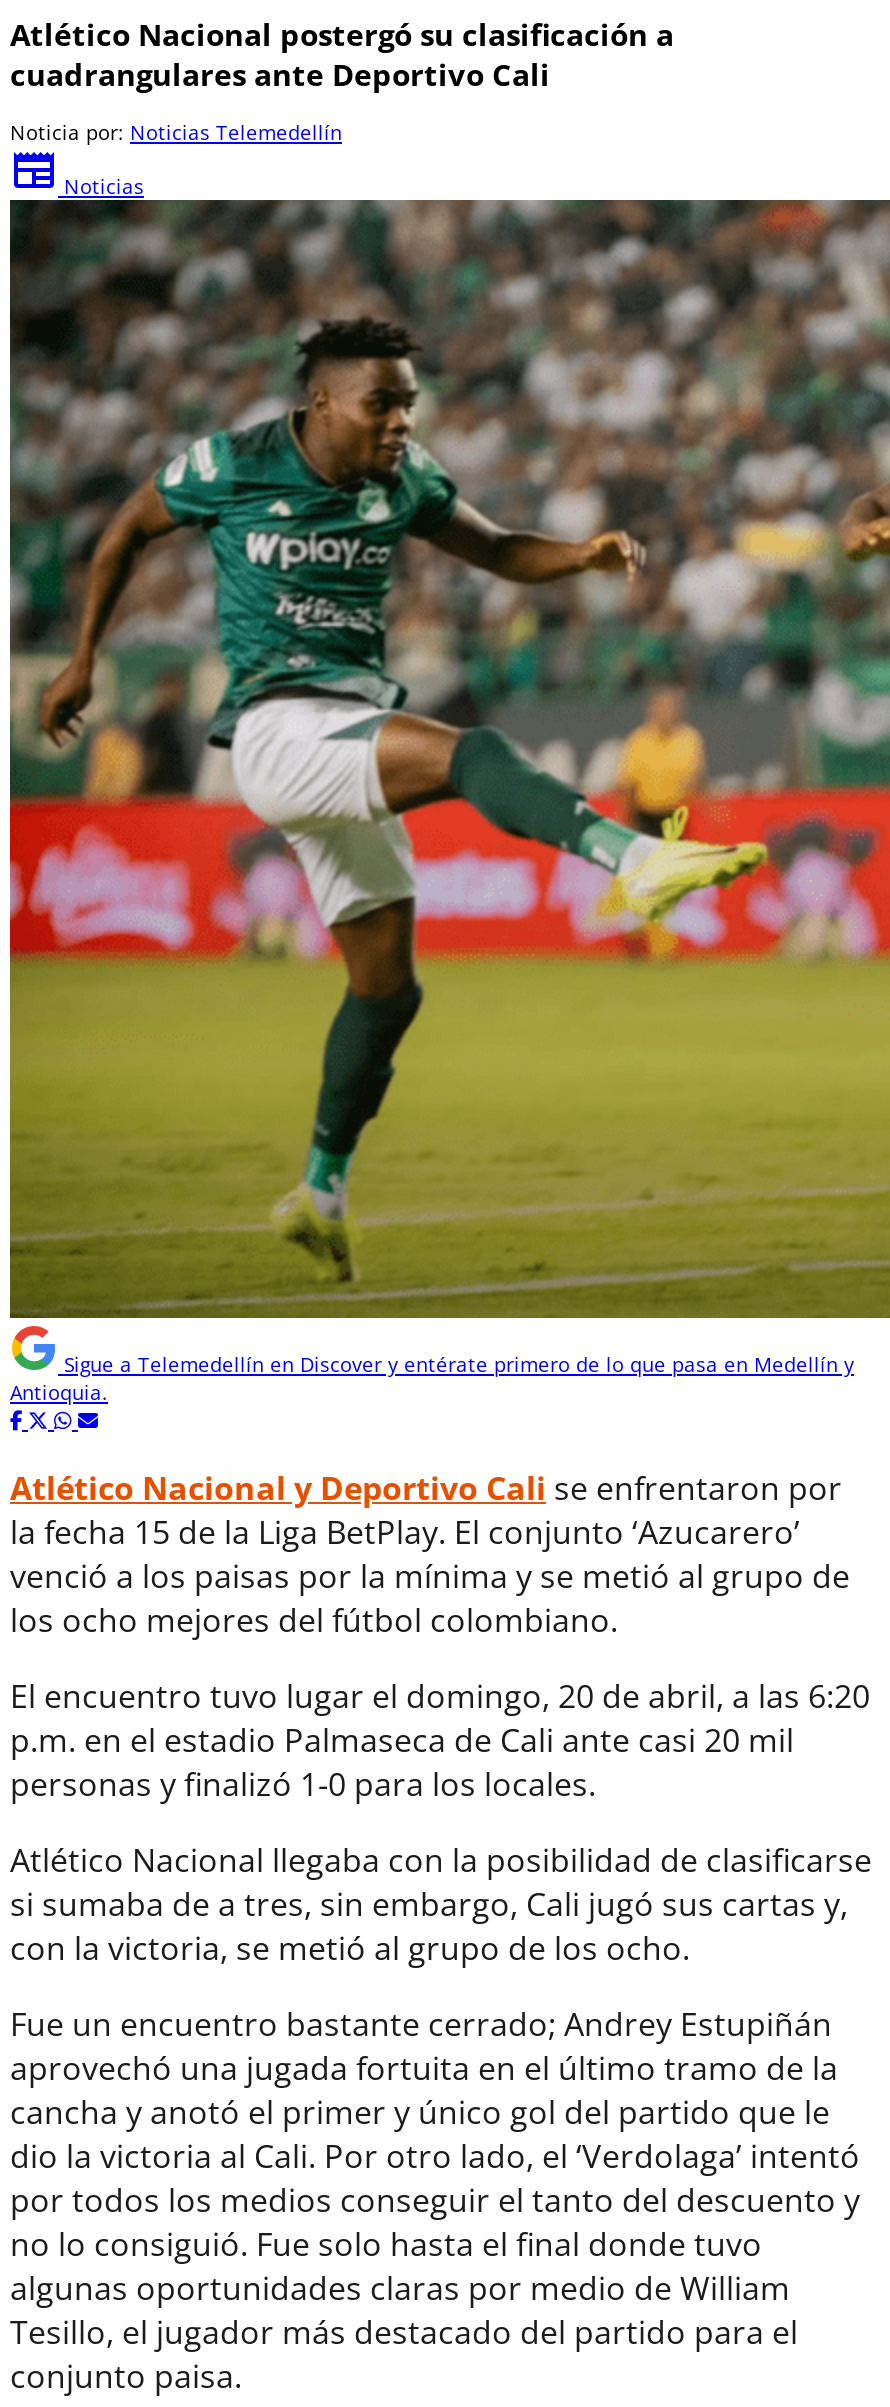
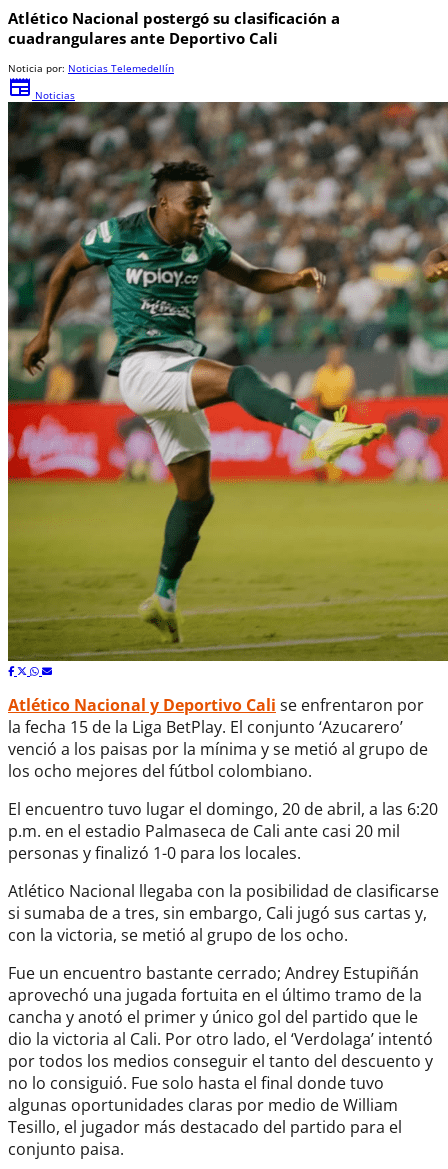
- Sigue a Telemedellín en Discover y entérate primero de lo que pasa en Medellín y
- Antioquia.
